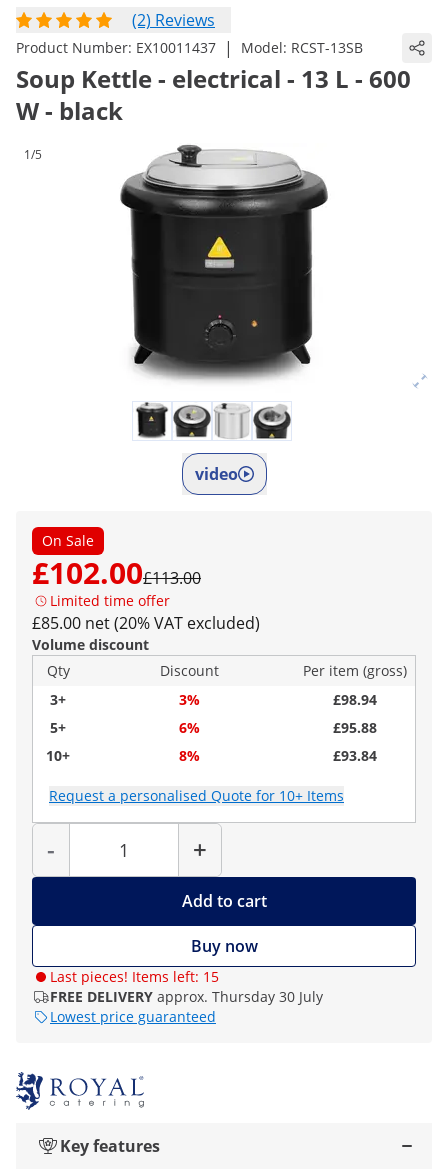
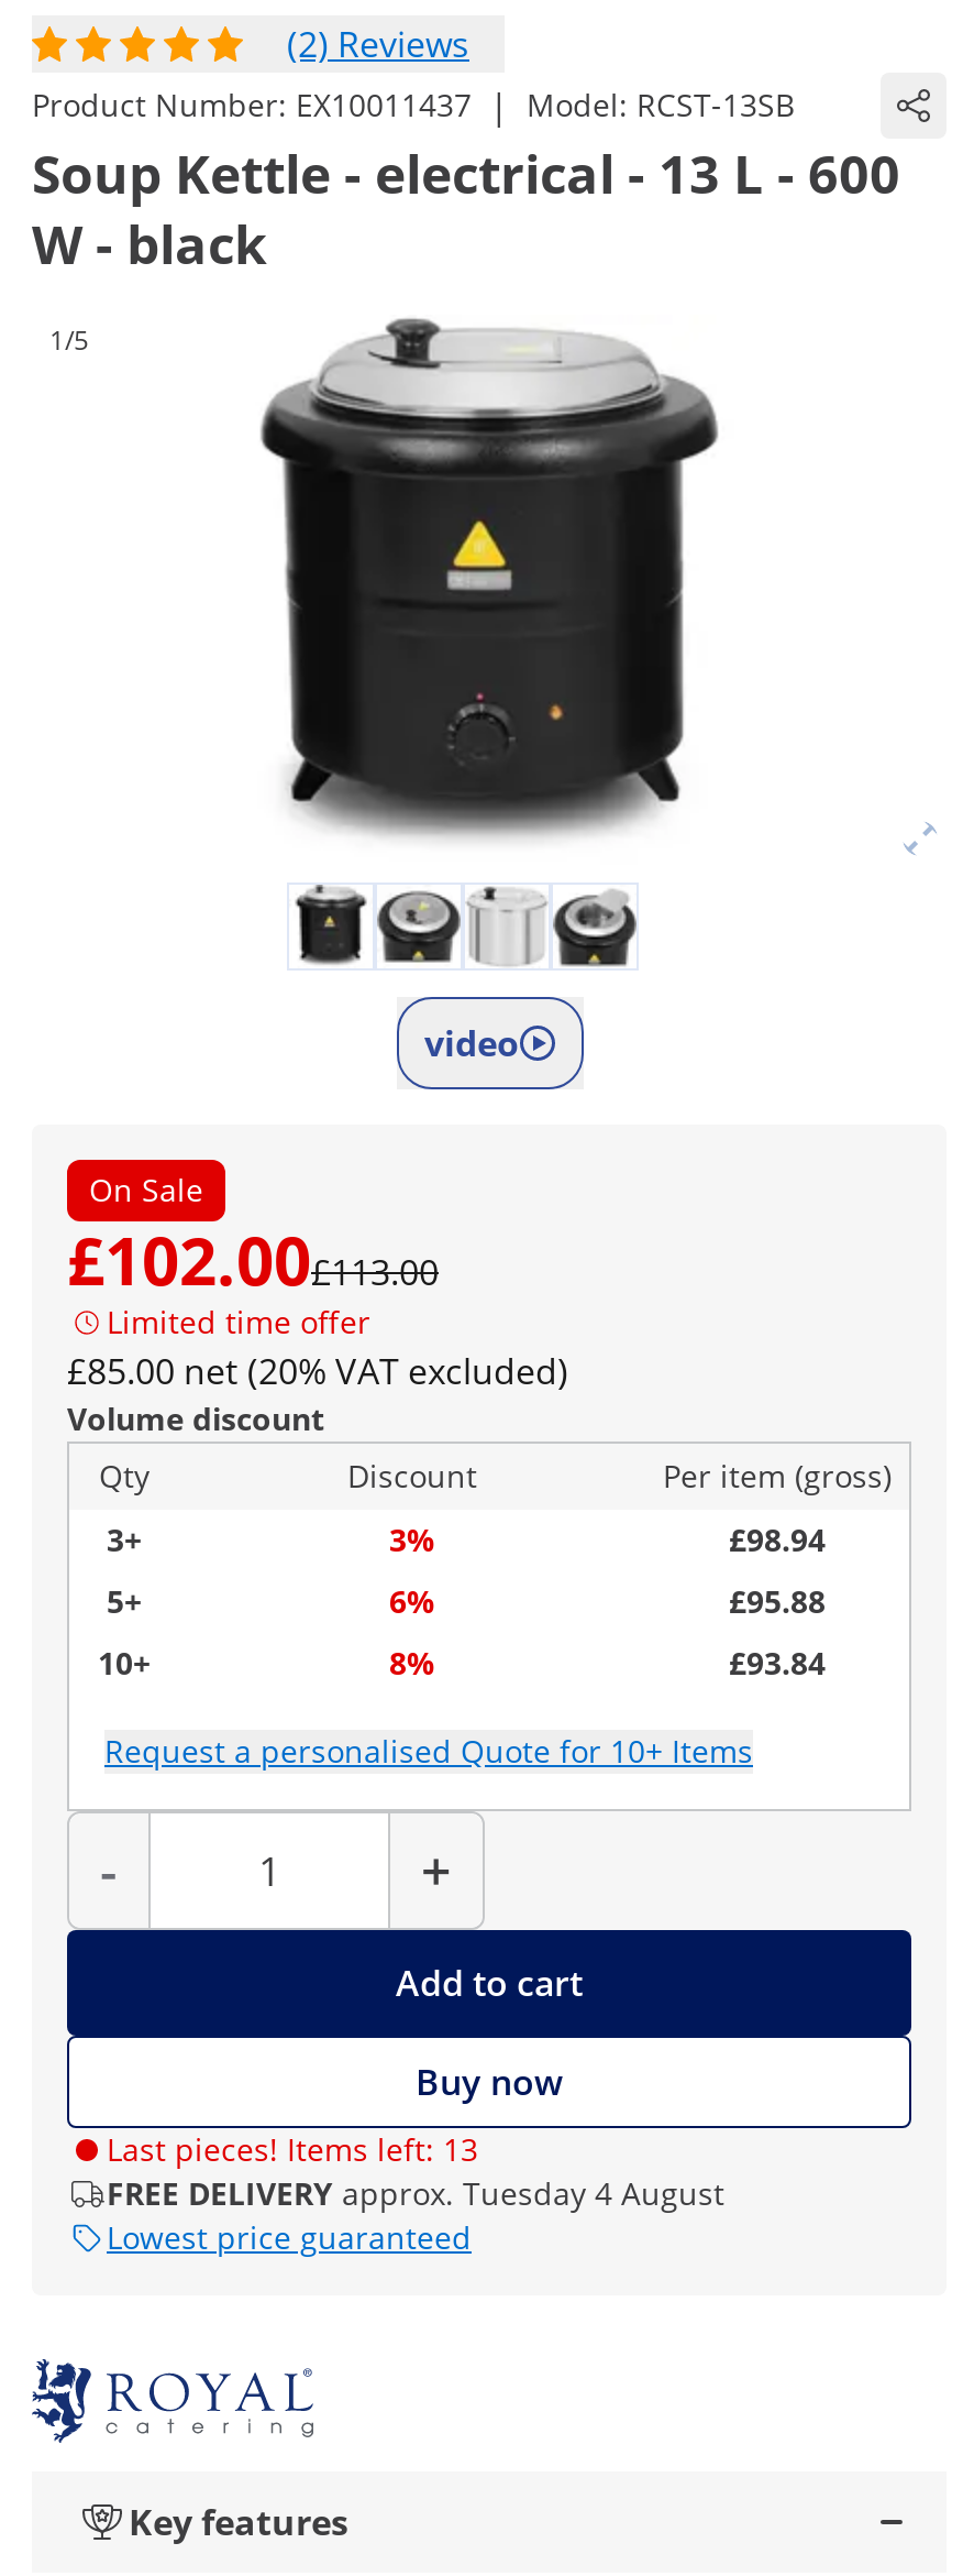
- Last pieces! Items left: 15
+ Last pieces! Items left: 13

- FREE DELIVERY approx. Thursday 30 July
+ FREE DELIVERY approx. Tuesday 4 August
